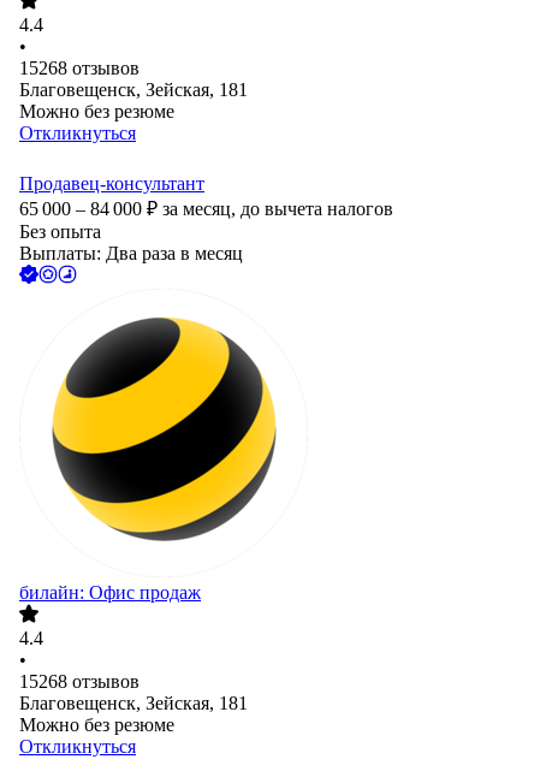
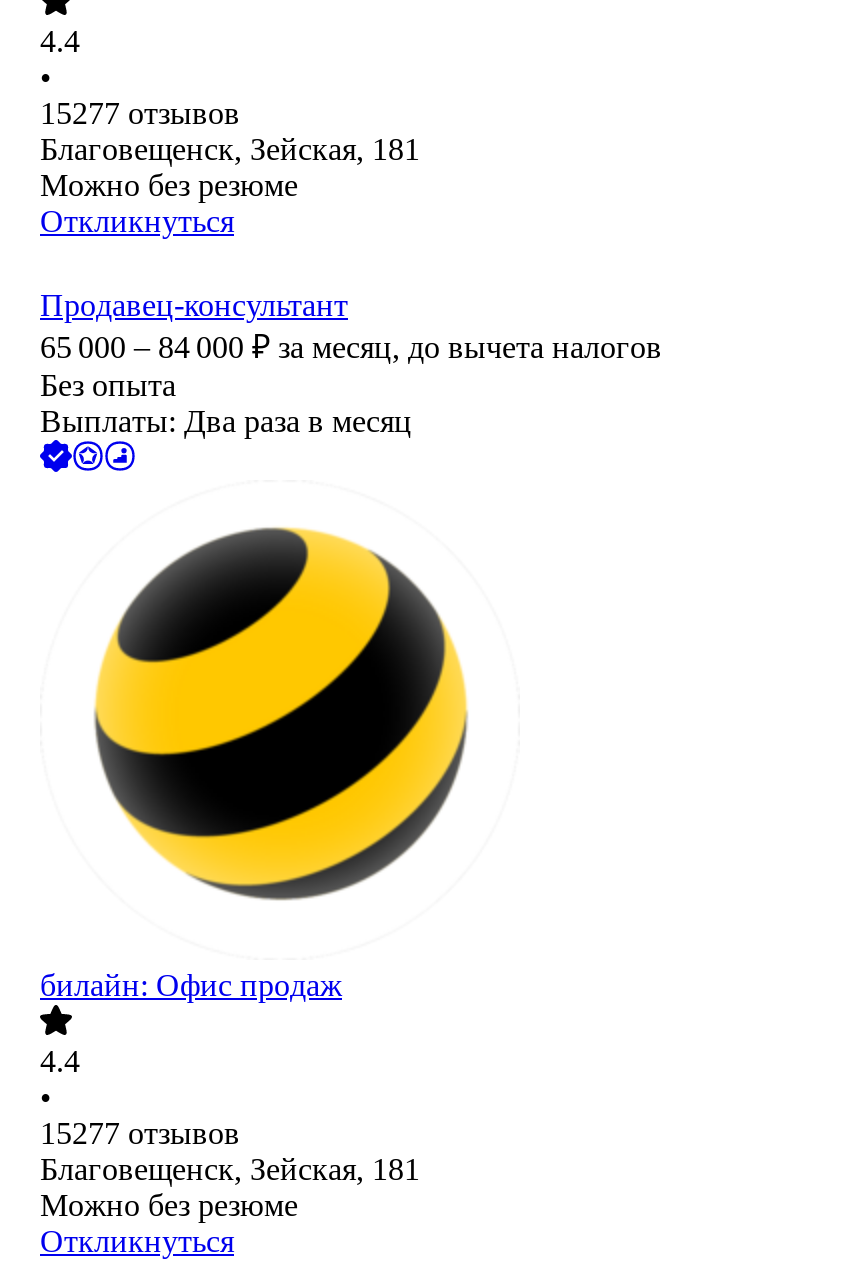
- 15268 отзывов
+ 15277 отзывов

- 15268 отзывов
+ 15277 отзывов
